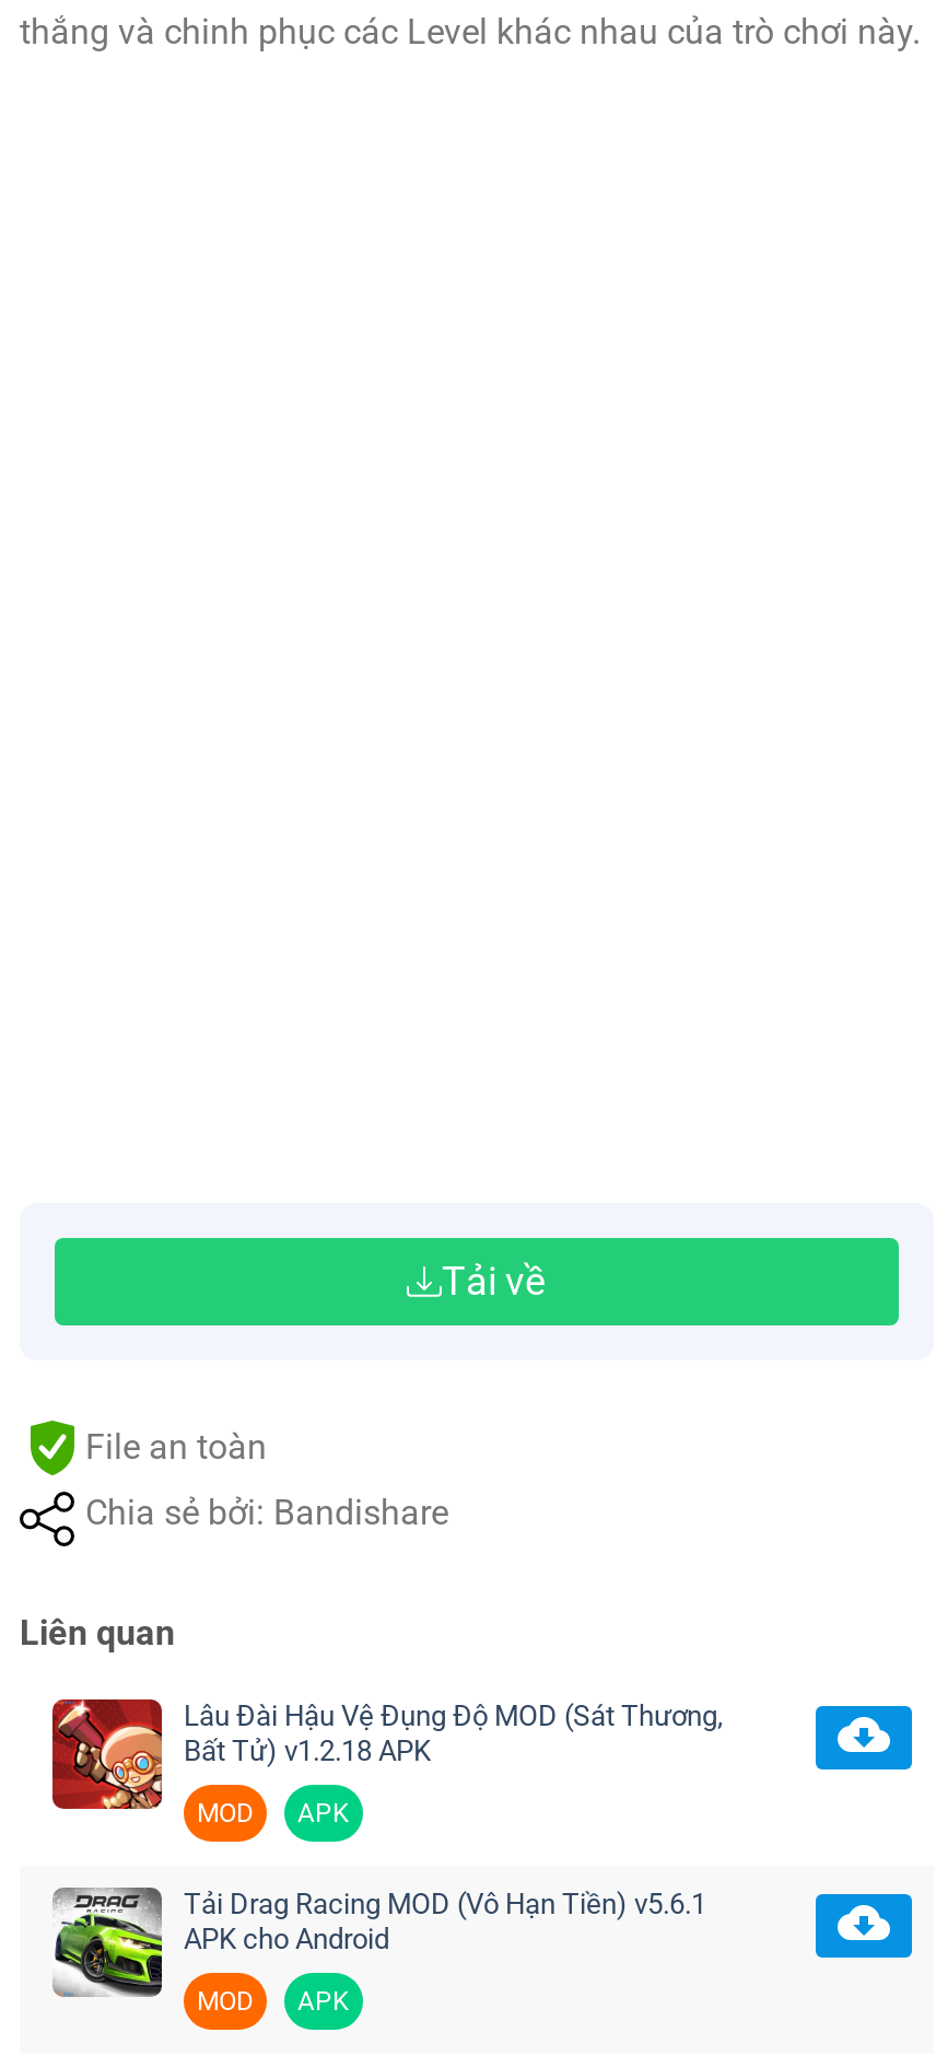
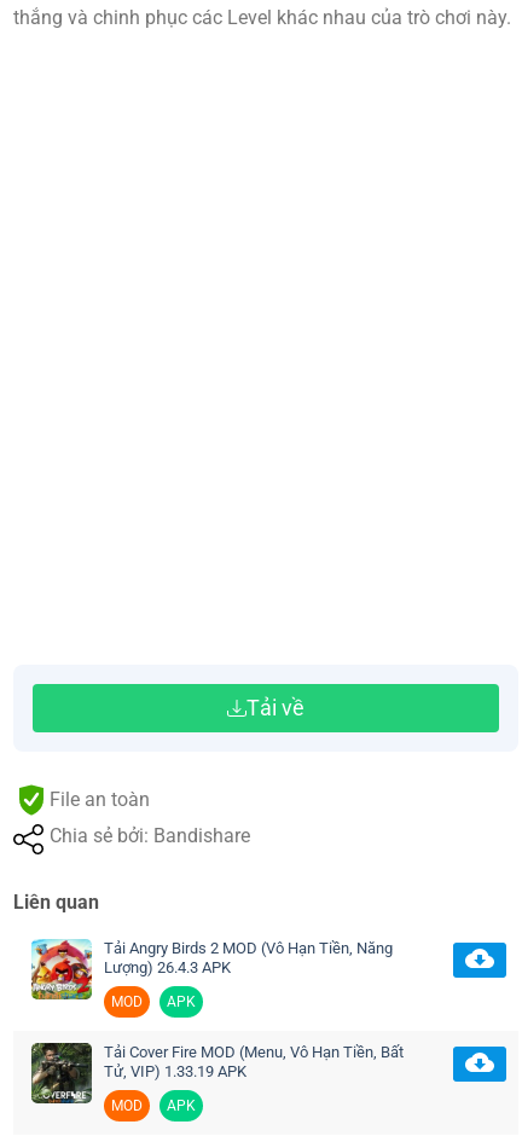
- [image]
- Lâu Đài Hậu Vệ Đụng Độ MOD (Sát Thương,
- Bất Tử) v1.2.18 APK
+ [image]
+ Tải Angry Birds 2 MOD (Vô Hạn Tiền, Năng
+ Lượng) 26.4.3 APK

- [image]
- Tải Drag Racing MOD (Vô Hạn Tiền) v5.6.1
- APK cho Android
+ [image]
+ Tải Cover Fire MOD (Menu, Vô Hạn Tiền, Bất
+ Tử, VIP) 1.33.19 APK
